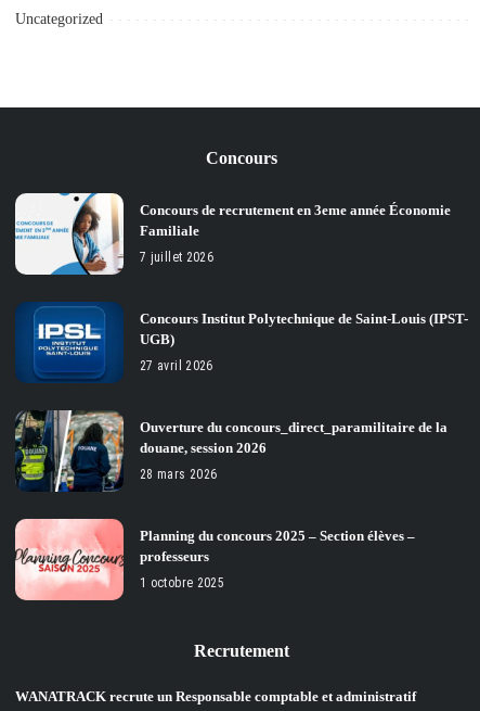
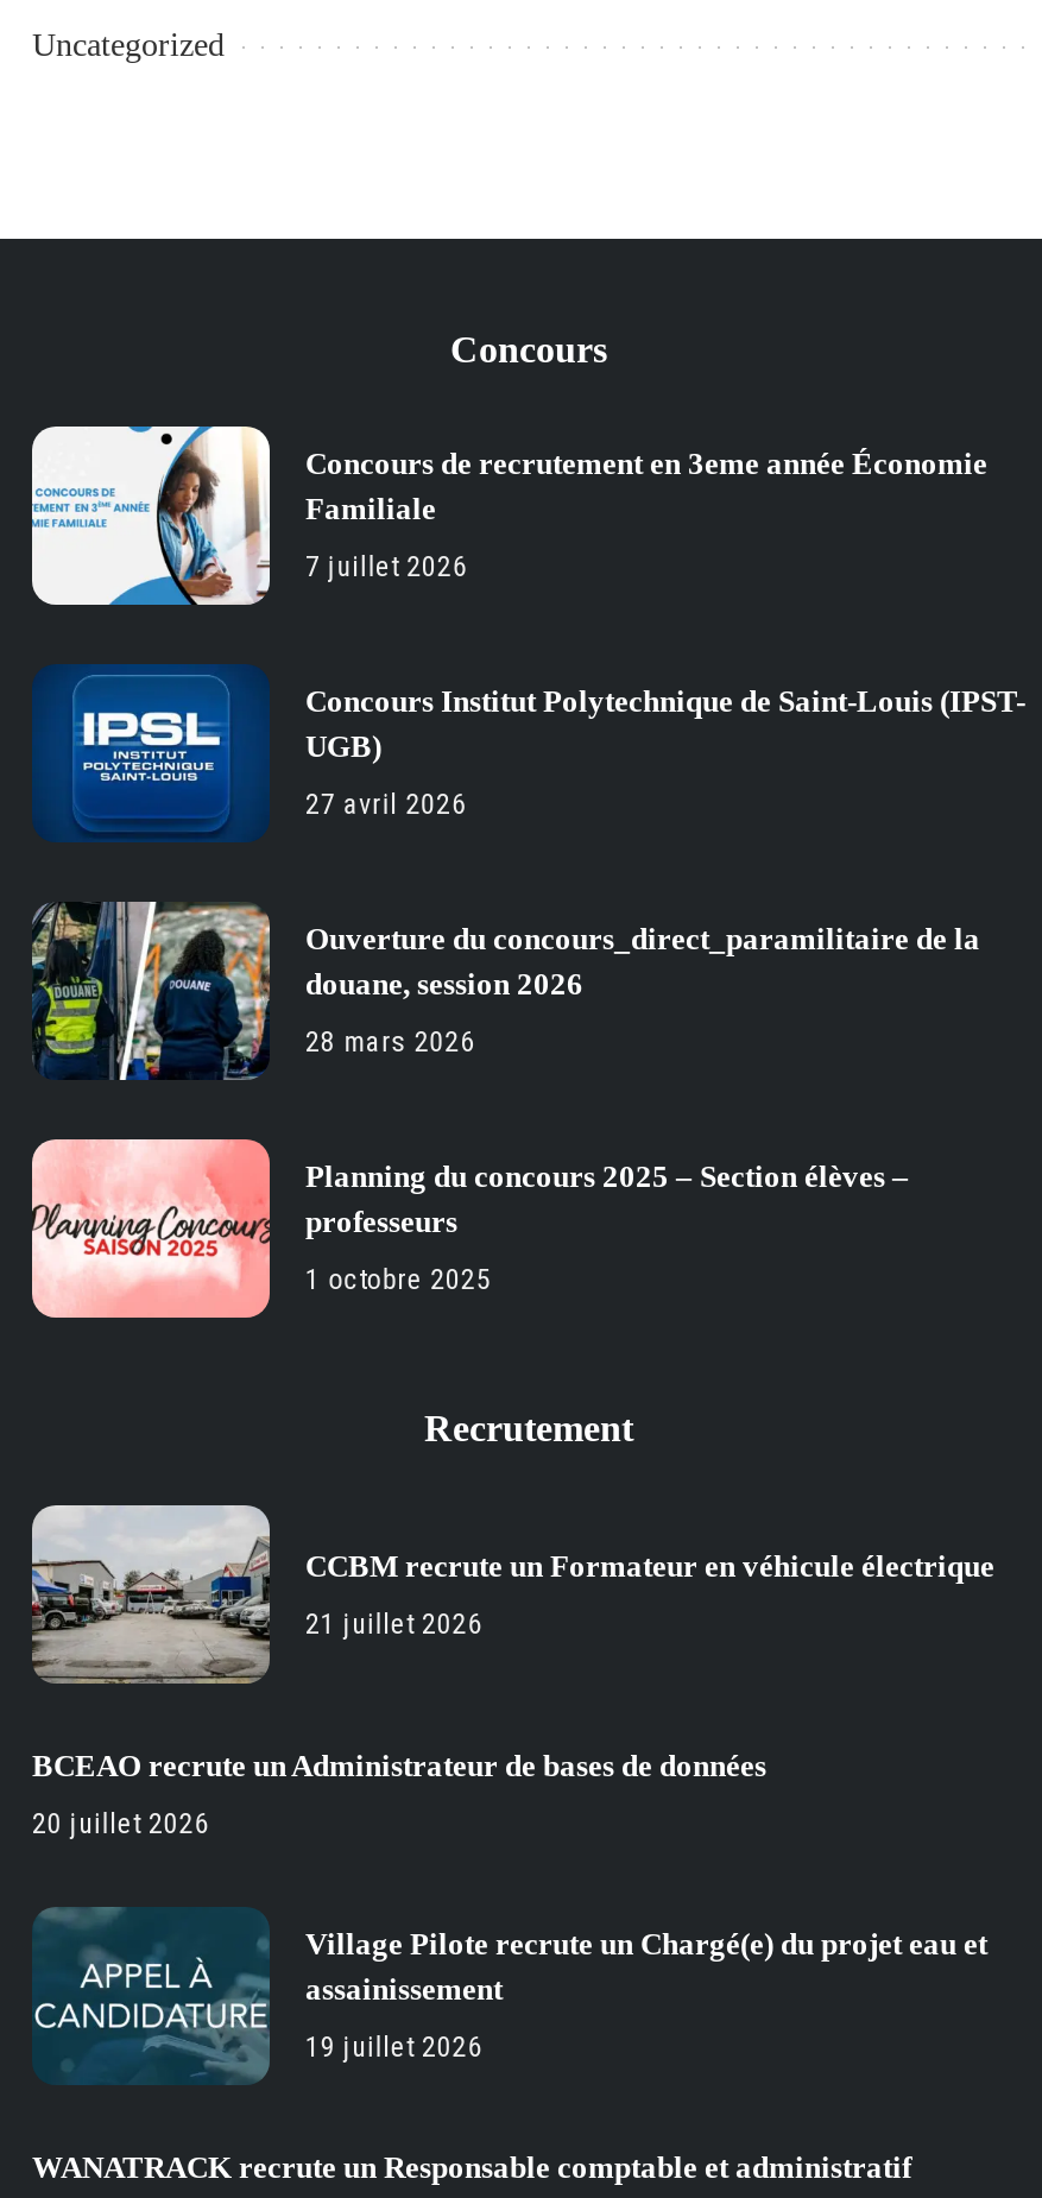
+ [image]
+ CCBM recrute un Formateur en véhicule électrique
+ 21 juillet 2026

+ [image]
+ BCEAO recrute un Administrateur de bases de données
+ 20 juillet 2026
+ Village Pilote recrute un Chargé(e) du projet eau et
+ assainissement
+ 19 juillet 2026
